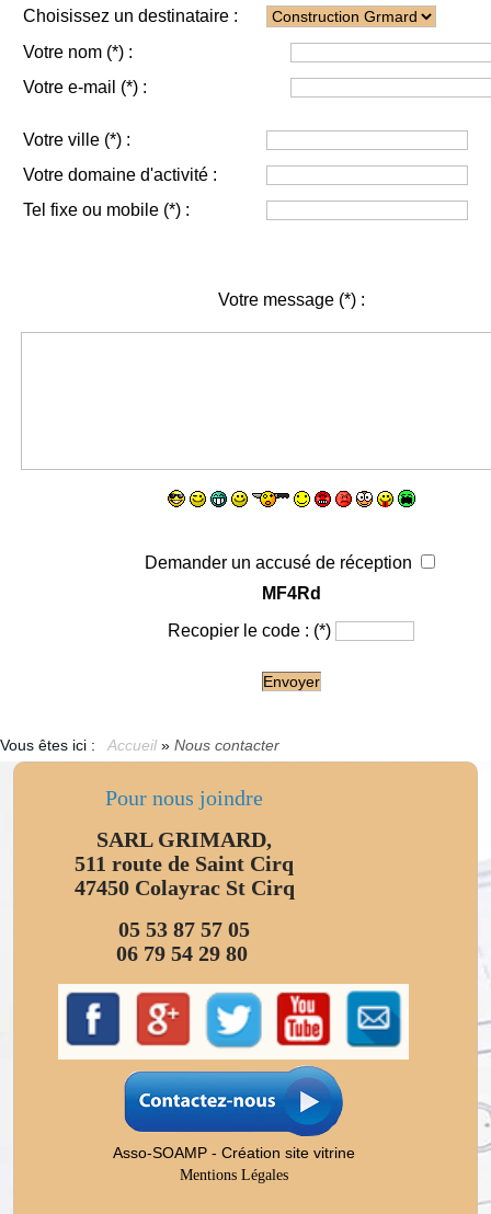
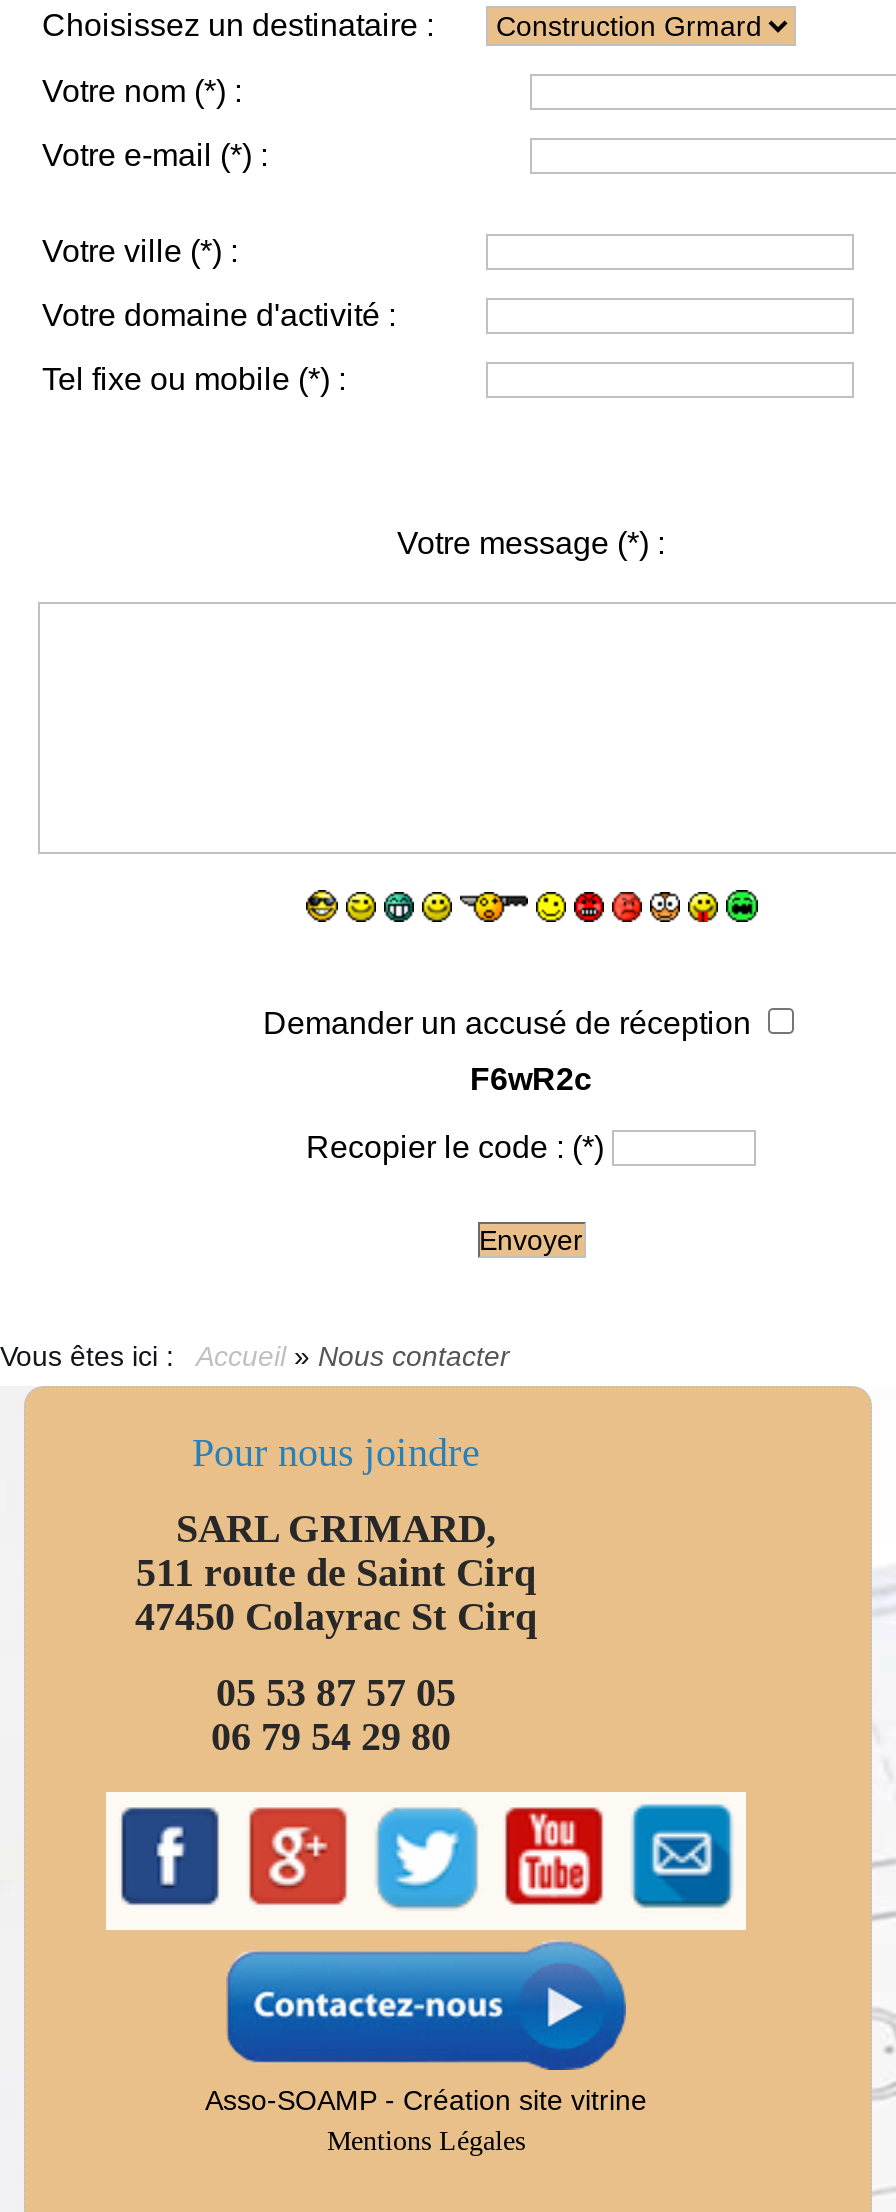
- MF4Rd
+ F6wR2c
